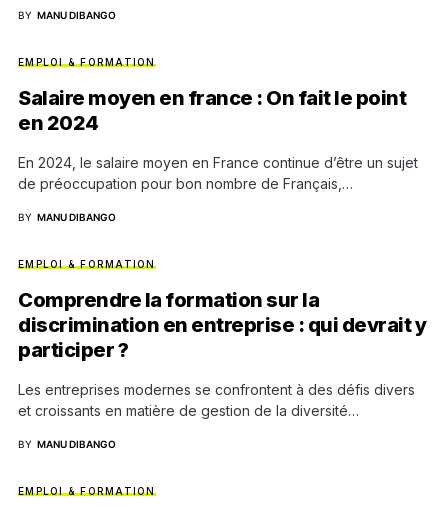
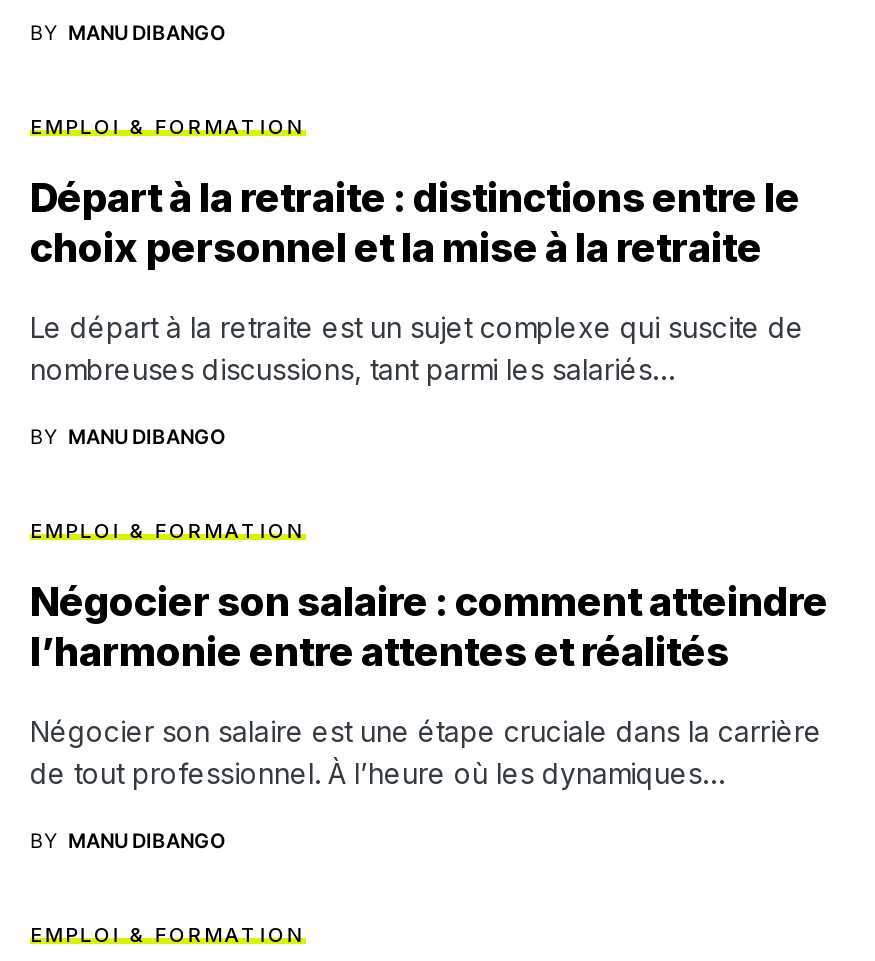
- Salaire moyen en france : On fait le point
- en 2024
+ Départ à la retraite : distinctions entre le
+ choix personnel et la mise à la retraite

- En 2024, le salaire moyen en France continue d’être un sujet
- de préoccupation pour bon nombre de Français,…
+ Le départ à la retraite est un sujet complexe qui suscite de
+ nombreuses discussions, tant parmi les salariés…

- Comprendre la formation sur la
- discrimination en entreprise : qui devrait y
- participer ?
+ Négocier son salaire : comment atteindre
+ l’harmonie entre attentes et réalités

- Les entreprises modernes se confrontent à des défis divers
- et croissants en matière de gestion de la diversité…
+ Négocier son salaire est une étape cruciale dans la carrière
+ de tout professionnel. À l’heure où les dynamiques…
